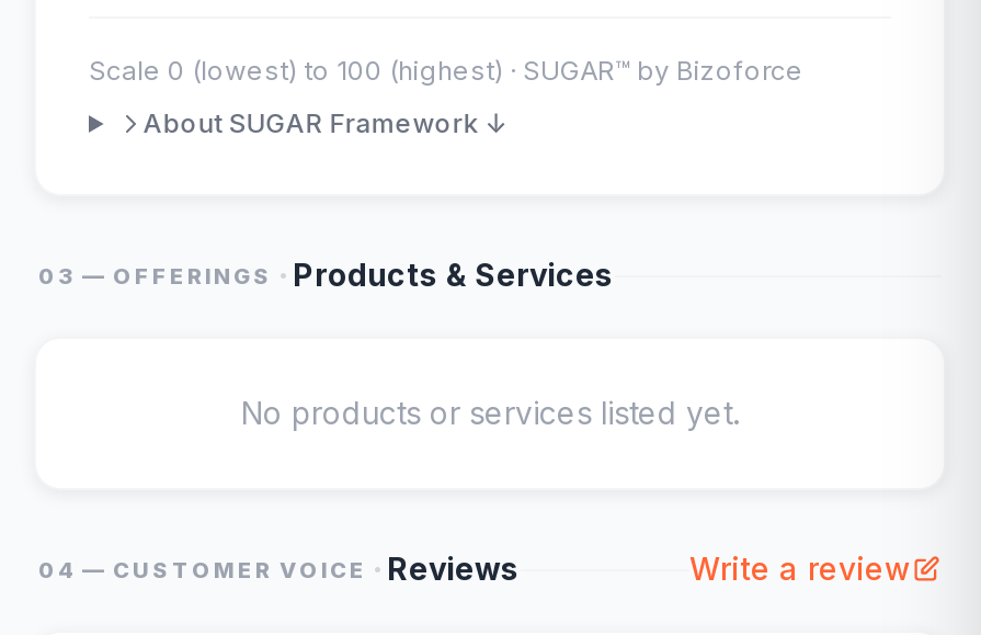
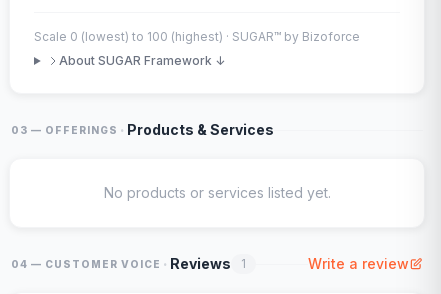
+ 1
